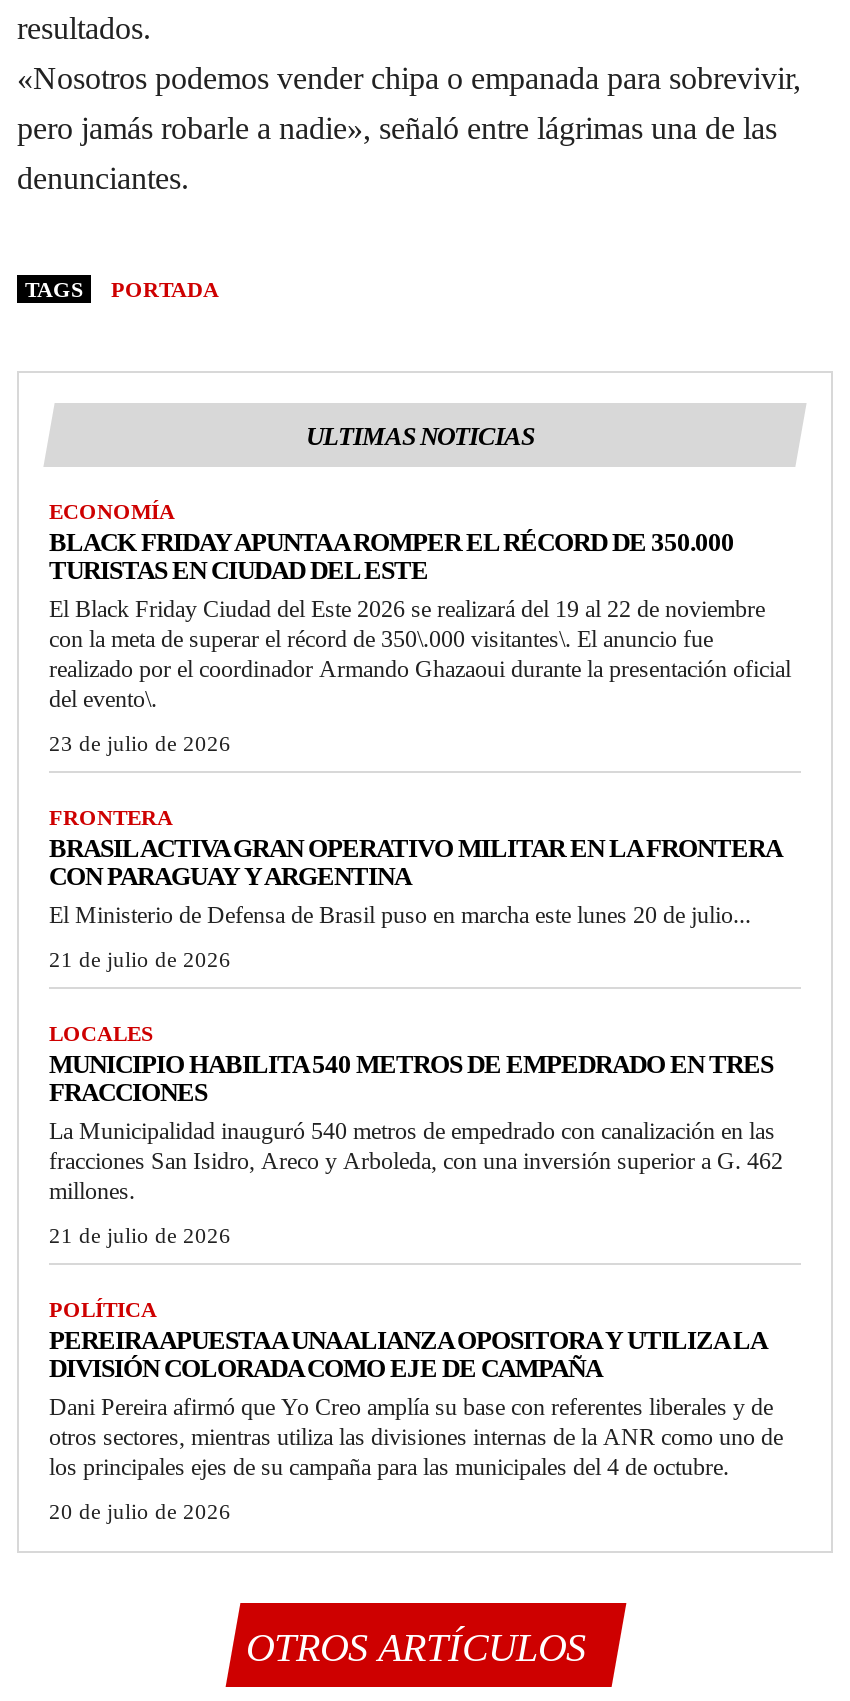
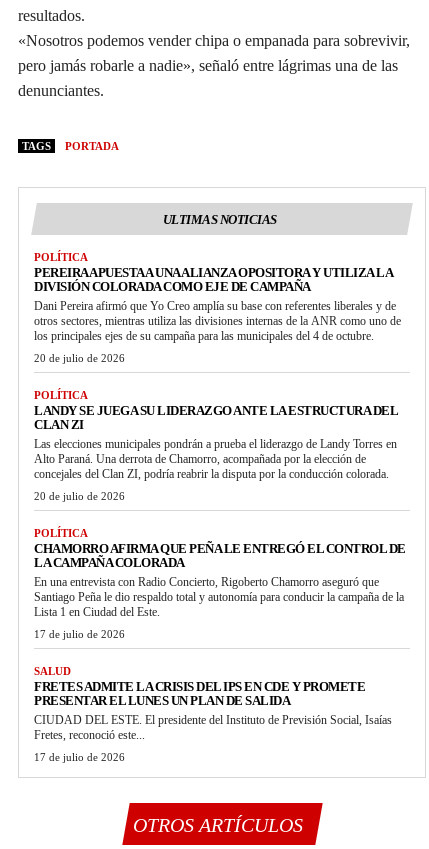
- ECONOMÍA
- BLACK FRIDAY APUNTA A ROMPER EL RÉCORD DE 350.000
- TURISTAS EN CIUDAD DEL ESTE
- El Black Friday Ciudad del Este 2026 se realizará del 19 al 22 de noviembre
- con la meta de superar el récord de 350\.000 visitantes\. El anuncio fue
- realizado por el coordinador Armando Ghazaoui durante la presentación oficial
- del evento\.
- 23 de julio de 2026
- FRONTERA
- BRASIL ACTIVA GRAN OPERATIVO MILITAR EN LA FRONTERA
- CON PARAGUAY Y ARGENTINA
- El Ministerio de Defensa de Brasil puso en marcha este lunes 20 de julio...
- 21 de julio de 2026
- LOCALES
- MUNICIPIO HABILITA 540 METROS DE EMPEDRADO EN TRES
- FRACCIONES
- La Municipalidad inauguró 540 metros de empedrado con canalización en las
- fracciones San Isidro, Areco y Arboleda, con una inversión superior a G. 462
- millones.
- 21 de julio de 2026

moved up: POLÍTICA | PEREIRA APUESTA A UNA ALIANZA OPOSITORA Y UTILIZA LA | DIVISIÓN COLORADA COMO EJE DE CAMPAÑA | Dani Pereira afirmó que Yo Creo amplía su base con referentes liberales y de | otros sectores, mientras utiliza las divisiones internas de la ANR como uno de | los principales ejes de su campaña para las municipales del 4 de octubre. | 20 de julio de 2026

+ POLÍTICA
+ LANDY SE JUEGA SU LIDERAZGO ANTE LA ESTRUCTURA DEL
+ CLAN ZI
+ Las elecciones municipales pondrán a prueba el liderazgo de Landy Torres en
+ Alto Paraná. Una derrota de Chamorro, acompañada por la elección de
+ concejales del Clan ZI, podría reabrir la disputa por la conducción colorada.
+ 20 de julio de 2026
+ POLÍTICA
+ CHAMORRO AFIRMA QUE PEÑA LE ENTREGÓ EL CONTROL DE
+ LA CAMPAÑA COLORADA
+ En una entrevista con Radio Concierto, Rigoberto Chamorro aseguró que
+ Santiago Peña le dio respaldo total y autonomía para conducir la campaña de la
+ Lista 1 en Ciudad del Este.
+ 17 de julio de 2026
+ SALUD
+ FRETES ADMITE LA CRISIS DEL IPS EN CDE Y PROMETE
+ PRESENTAR EL LUNES UN PLAN DE SALIDA
+ CIUDAD DEL ESTE. El presidente del Instituto de Previsión Social, Isaías
+ Fretes, reconoció este...
+ 17 de julio de 2026
